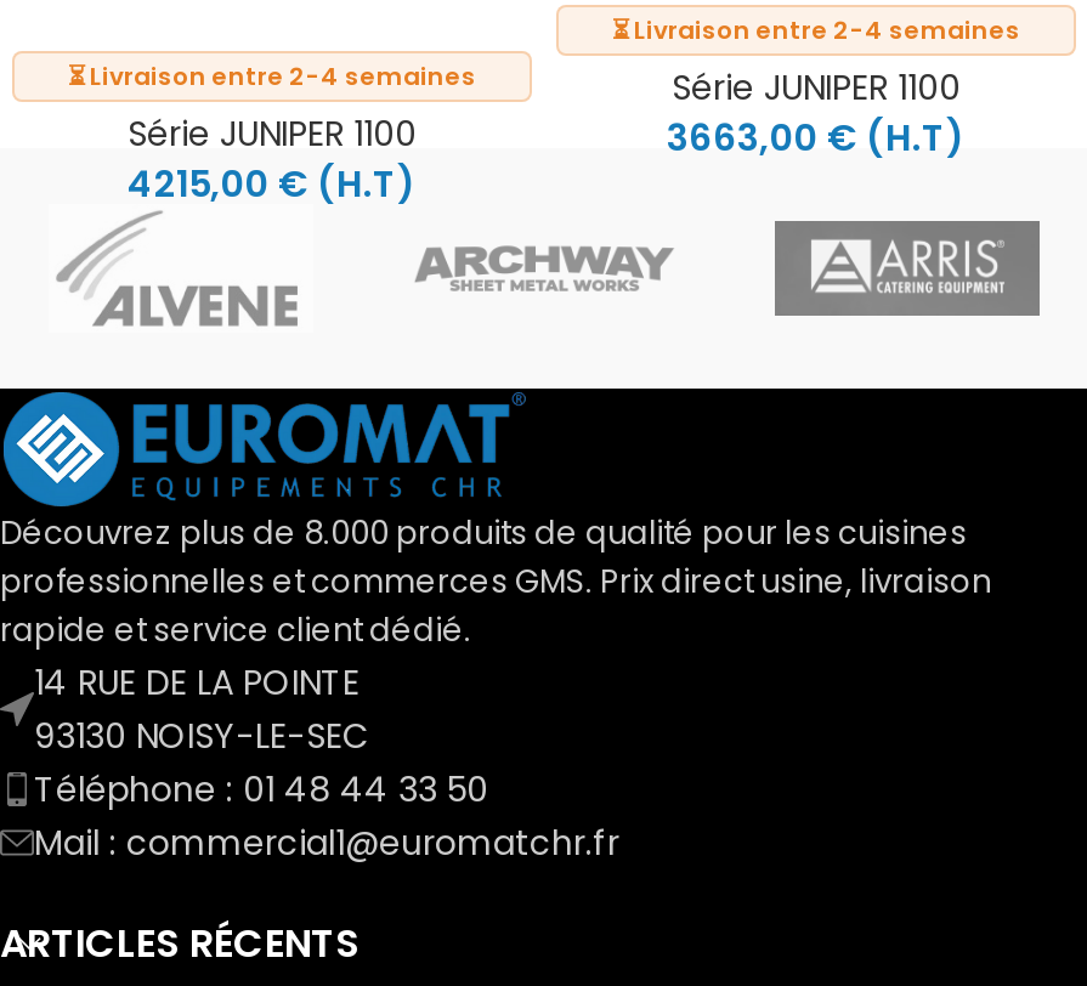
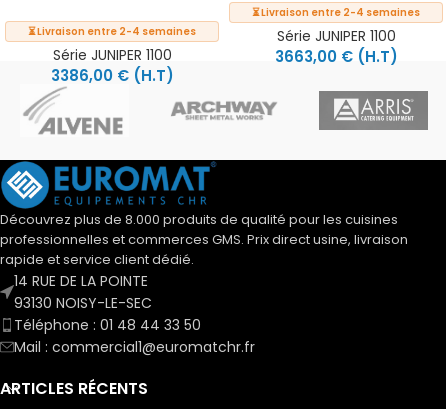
- 4215,00 €(H.T)
+ 3386,00 €(H.T)
